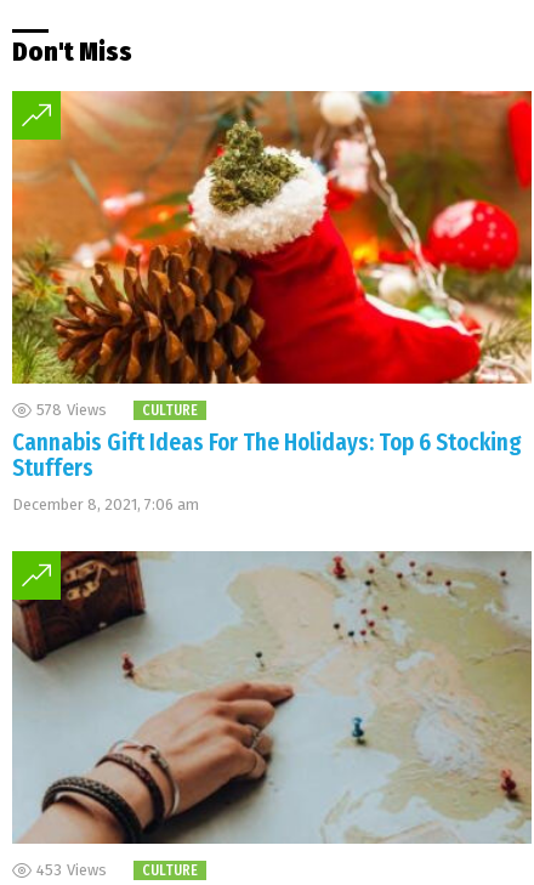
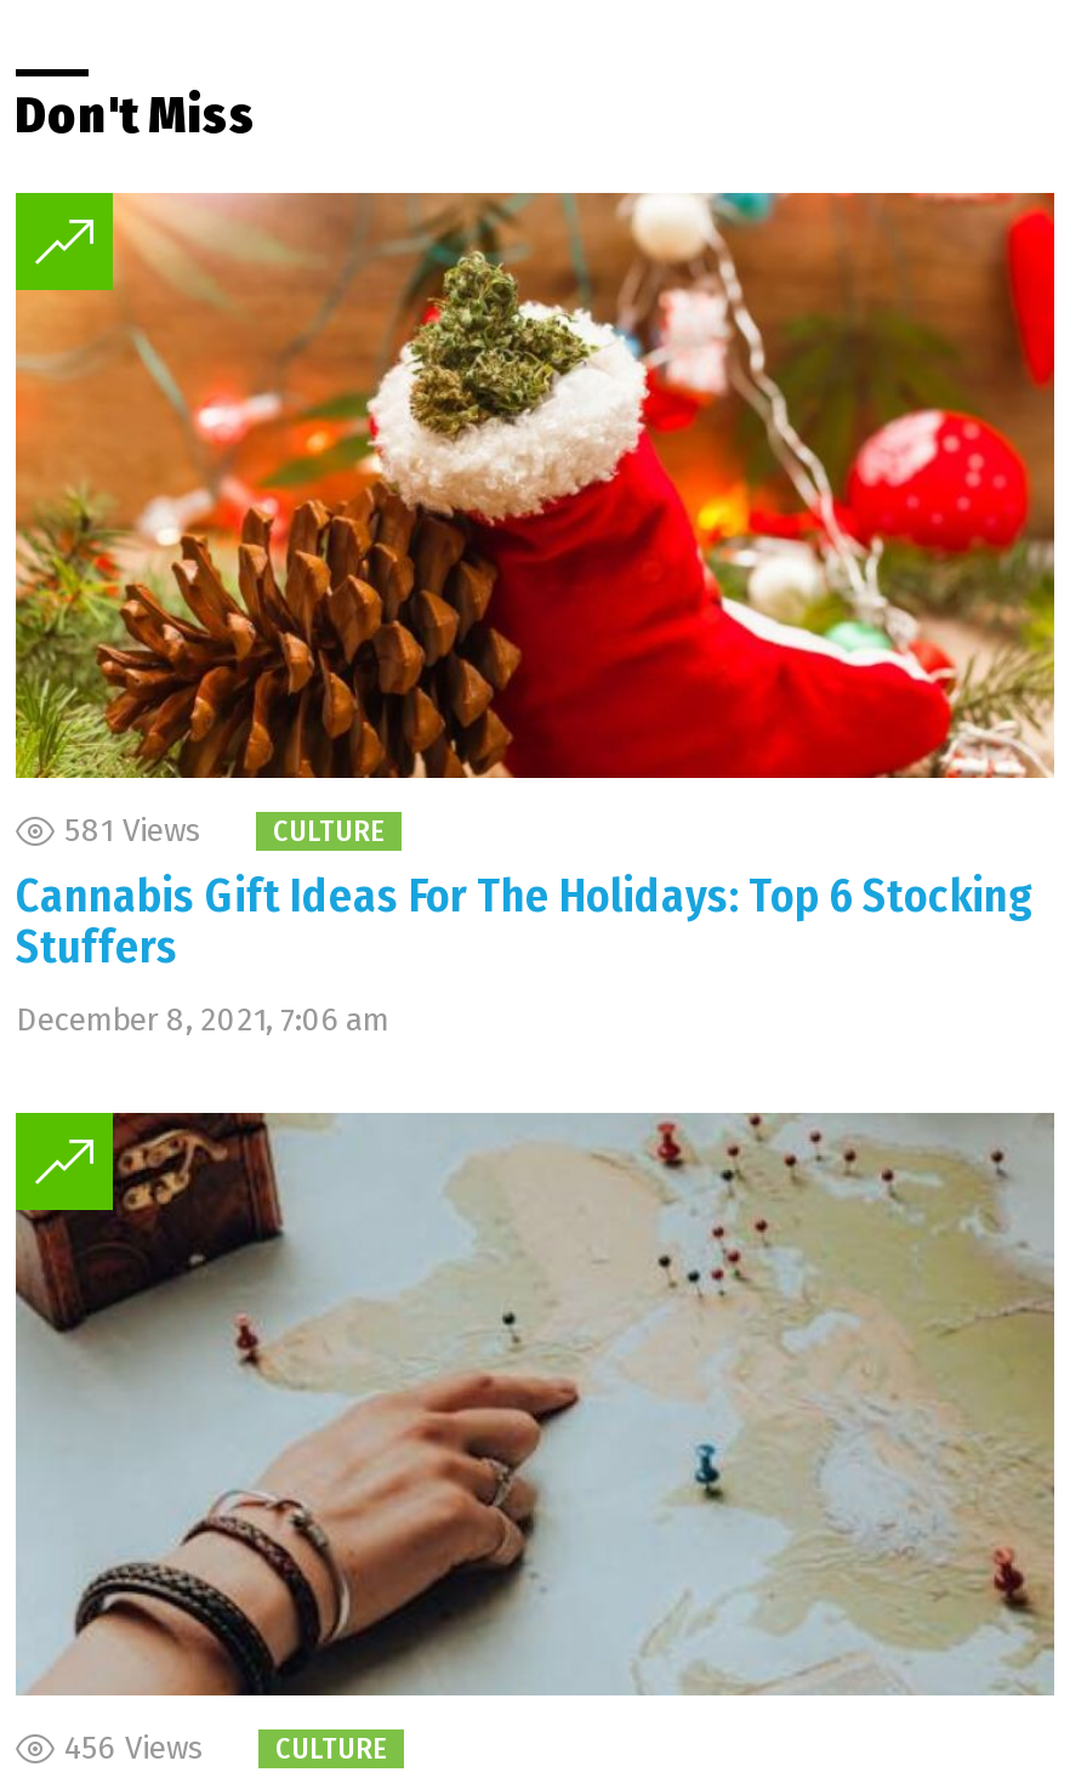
- 578 Views
+ 581 Views

- 453 Views
+ 456 Views
